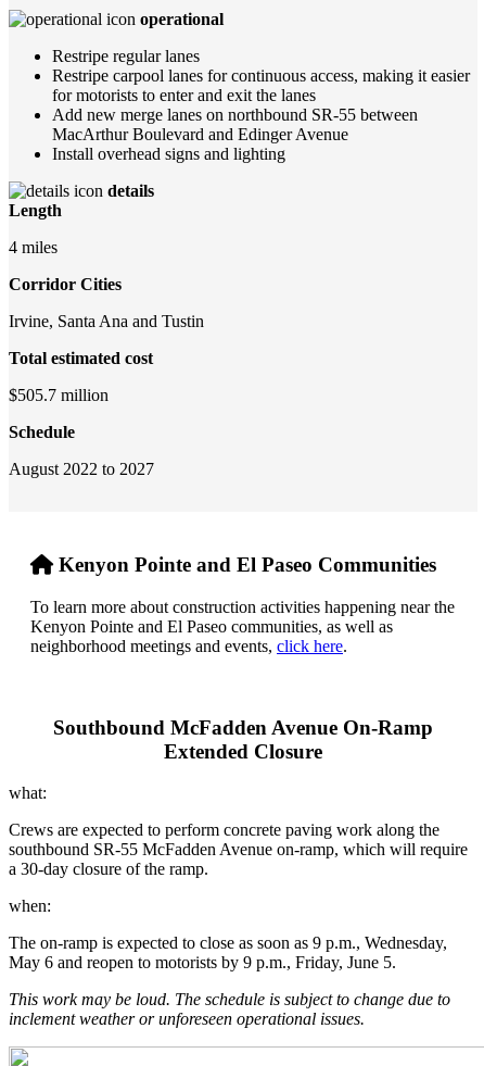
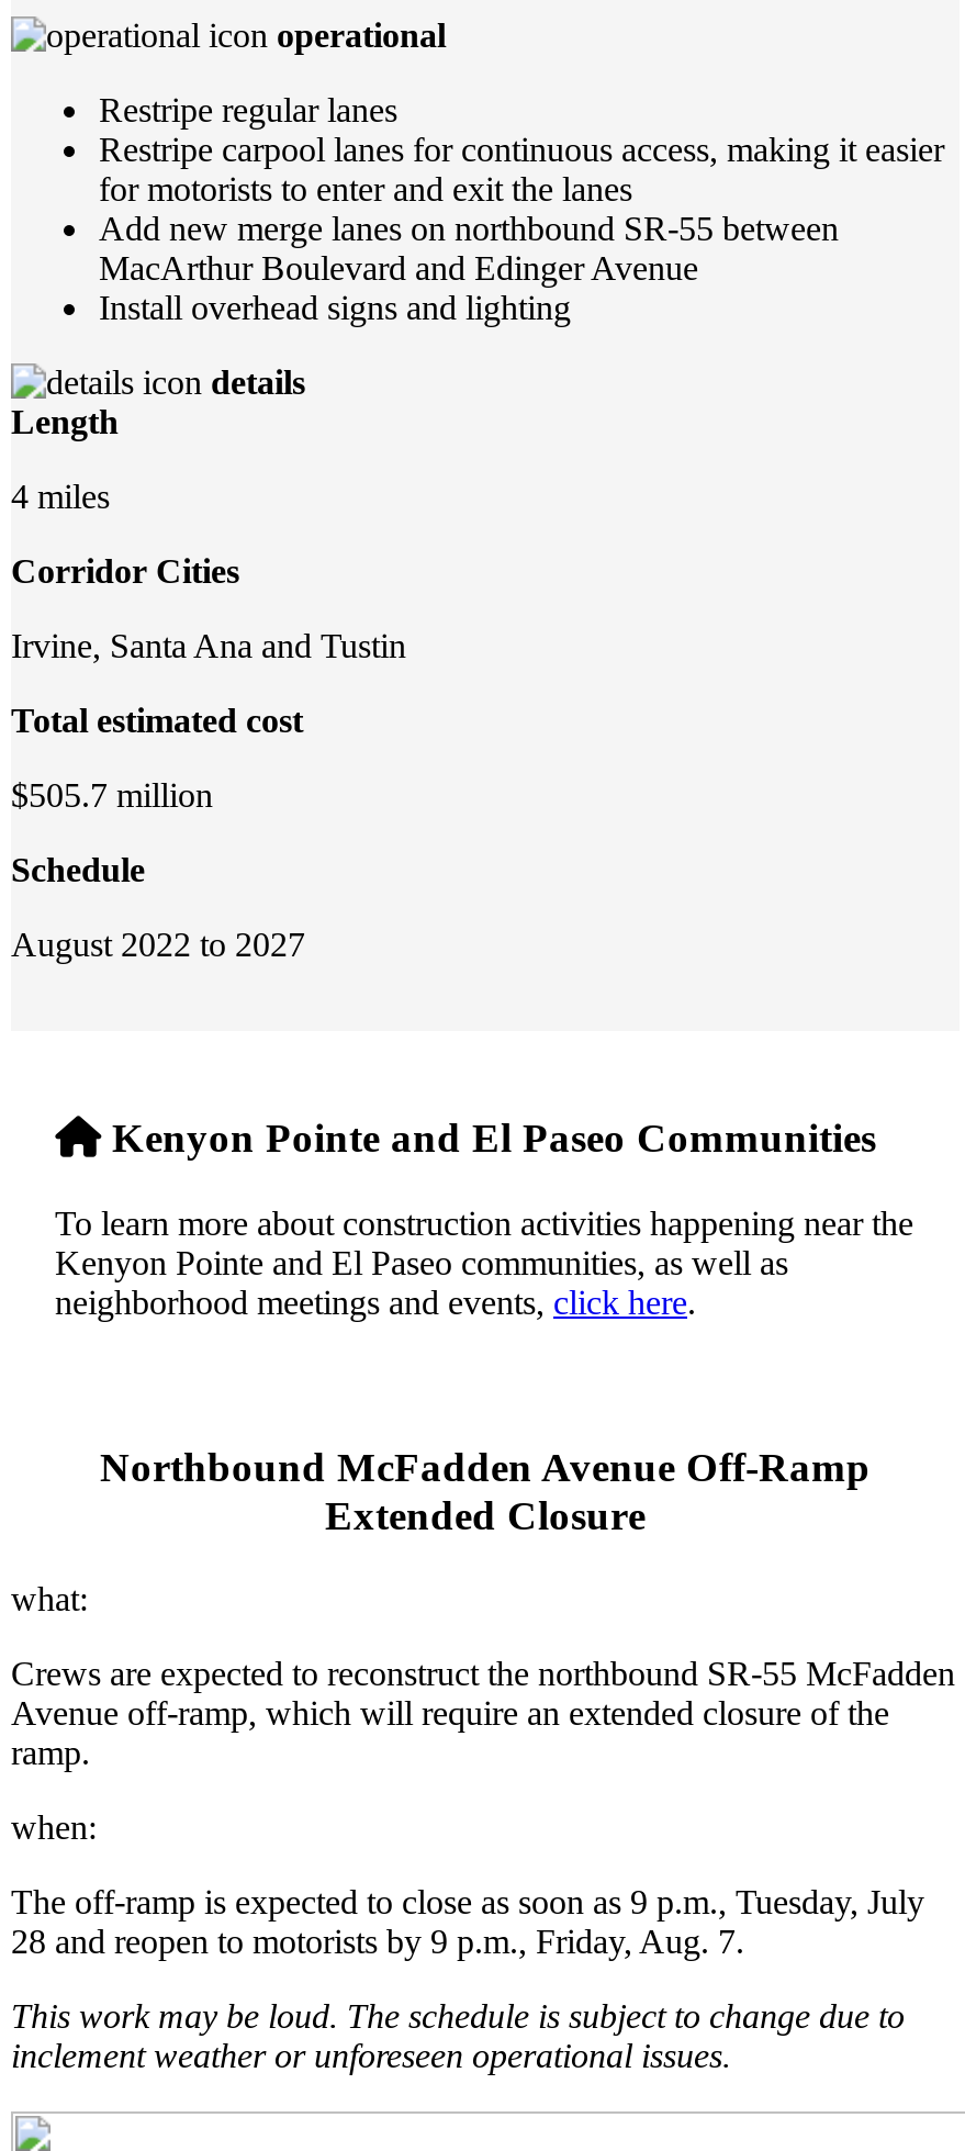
- Southbound McFadden Avenue On-Ramp
+ Northbound McFadden Avenue Off-Ramp

- Crews are expected to perform concrete paving work along the
- southbound SR-55 McFadden Avenue on-ramp, which will require
- a 30-day closure of the ramp.
+ Crews are expected to reconstruct the northbound SR-55 McFadden
+ Avenue off-ramp, which will require an extended closure of the
+ ramp.

- The on-ramp is expected to close as soon as 9 p.m., Wednesday,
- May 6 and reopen to motorists by 9 p.m., Friday, June 5.
+ The off-ramp is expected to close as soon as 9 p.m., Tuesday, July
+ 28 and reopen to motorists by 9 p.m., Friday, Aug. 7.
